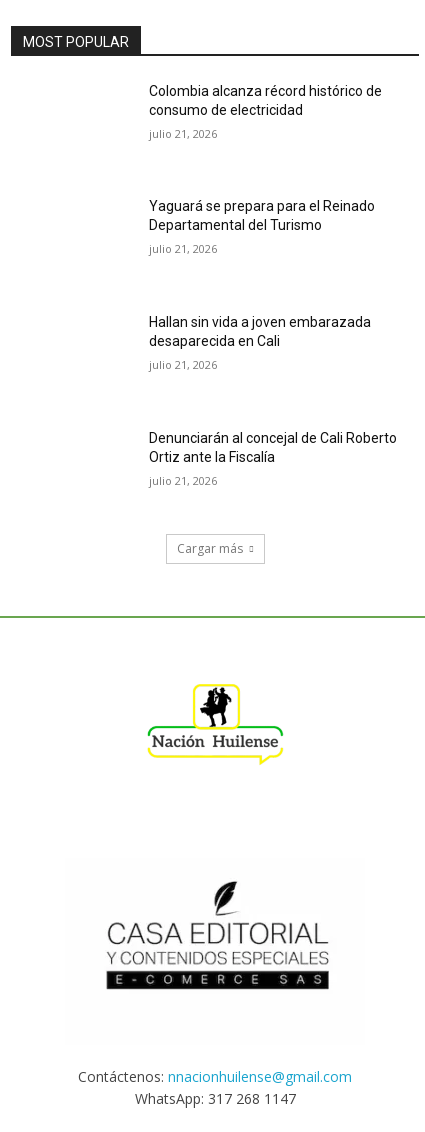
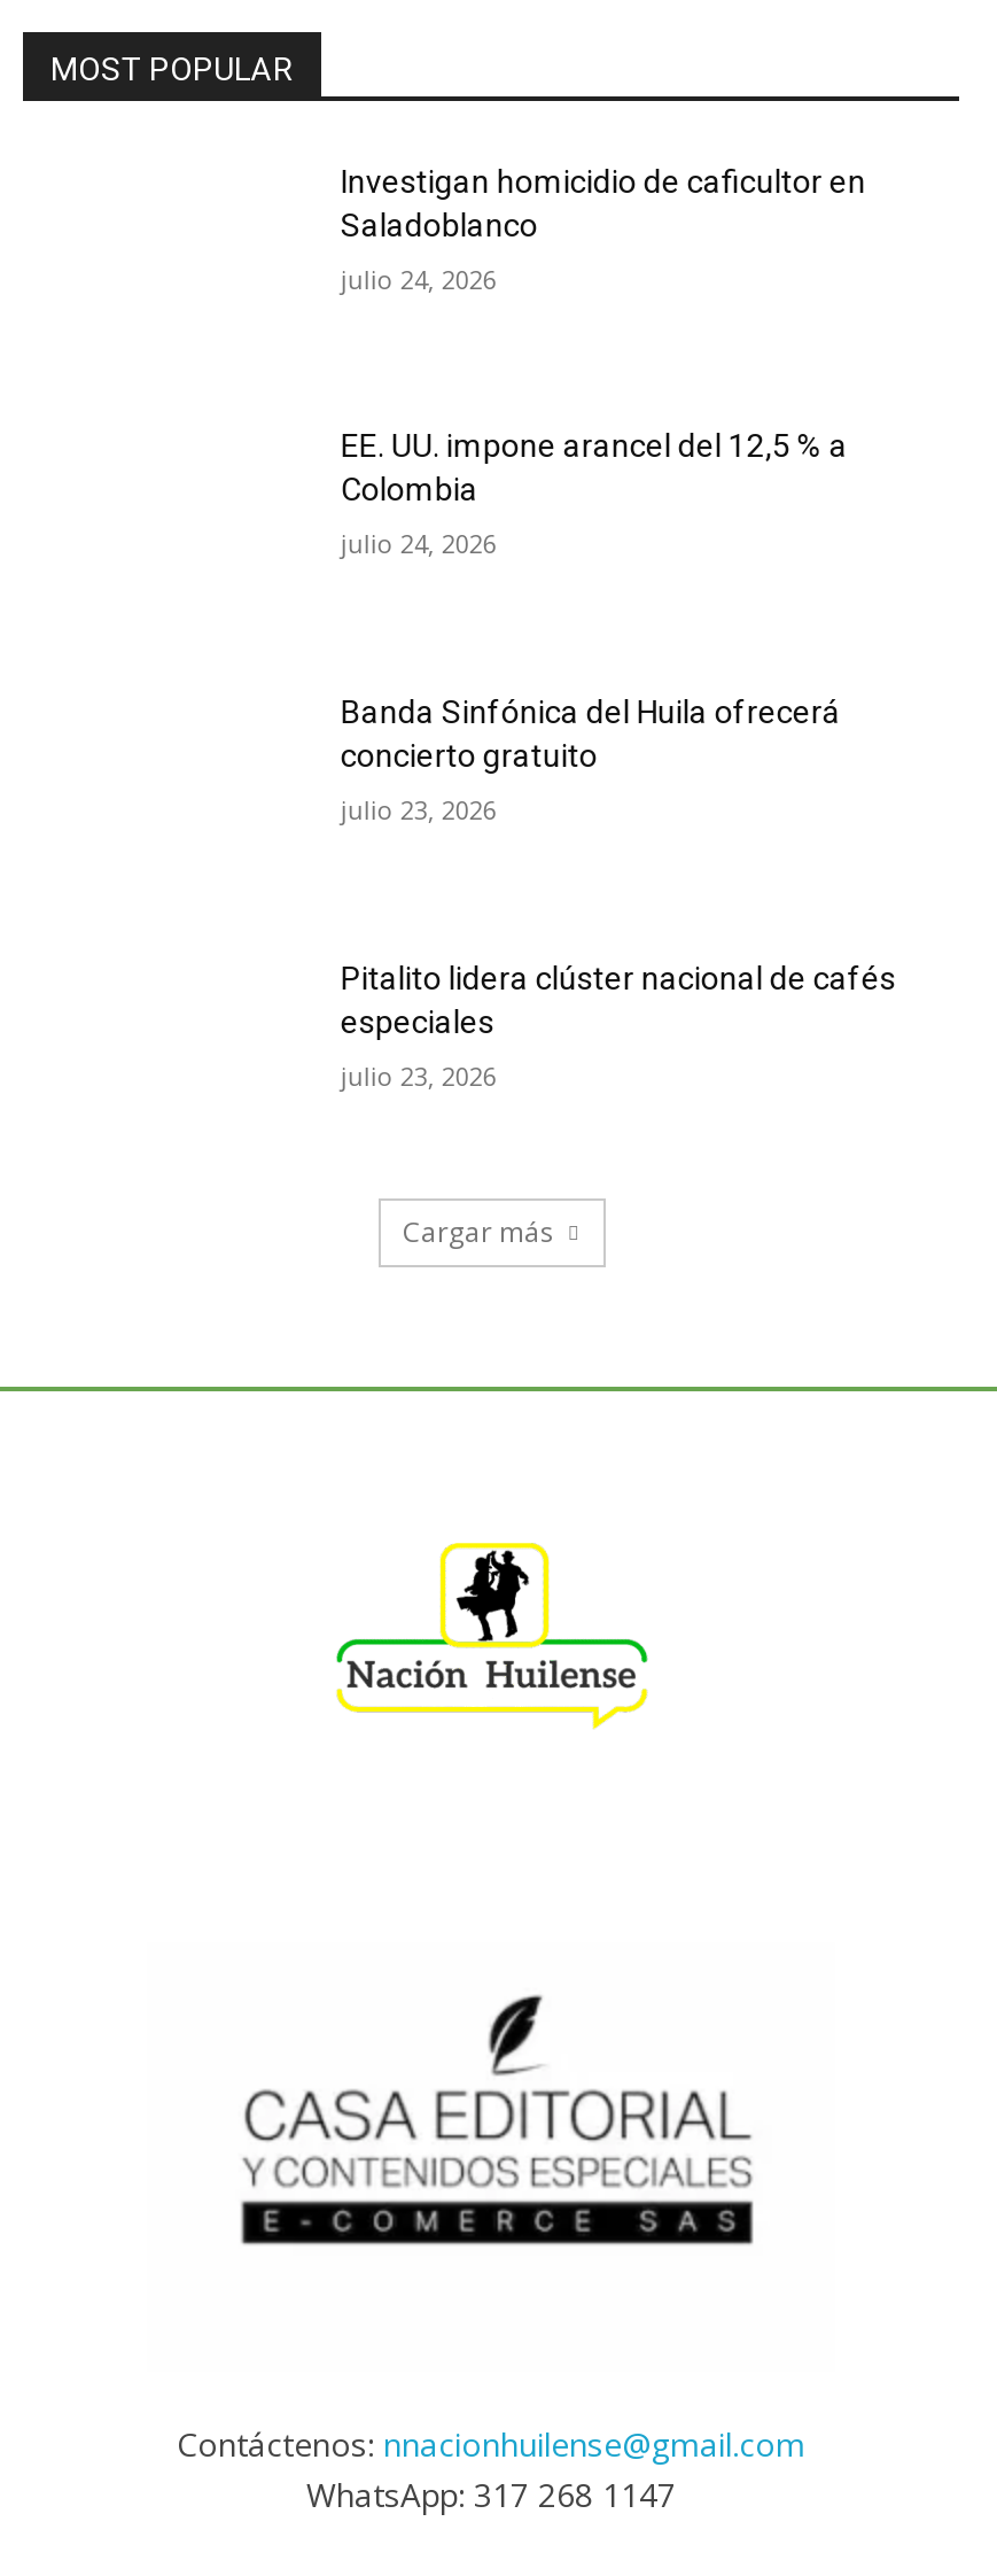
- Colombia alcanza récord histórico de
- consumo de electricidad
+ Investigan homicidio de caficultor en
+ Saladoblanco

- julio 21, 2026
+ julio 24, 2026

- Yaguará se prepara para el Reinado
- Departamental del Turismo
+ EE. UU. impone arancel del 12,5 % a
+ Colombia

- julio 21, 2026
+ julio 24, 2026

- Hallan sin vida a joven embarazada
- desaparecida en Cali
+ Banda Sinfónica del Huila ofrecerá
+ concierto gratuito

- julio 21, 2026
+ julio 23, 2026

- Denunciarán al concejal de Cali Roberto
- Ortiz ante la Fiscalía
+ Pitalito lidera clúster nacional de cafés
+ especiales

- julio 21, 2026
+ julio 23, 2026
